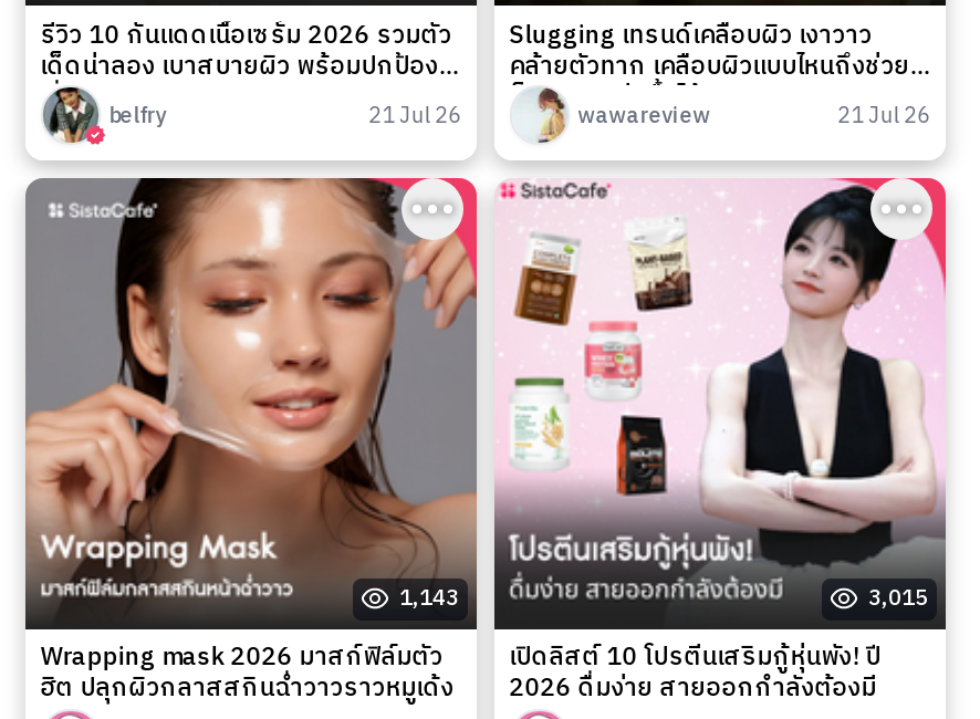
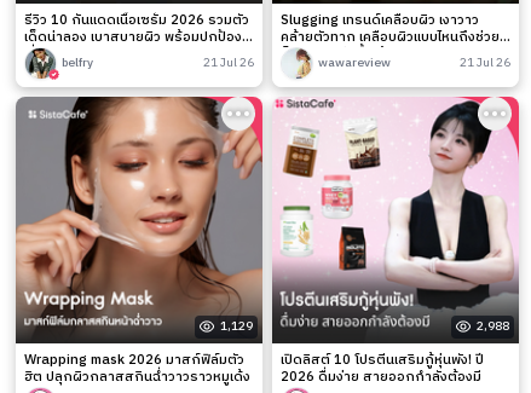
- 1,143
+ 1,129

- 3,015
+ 2,988
